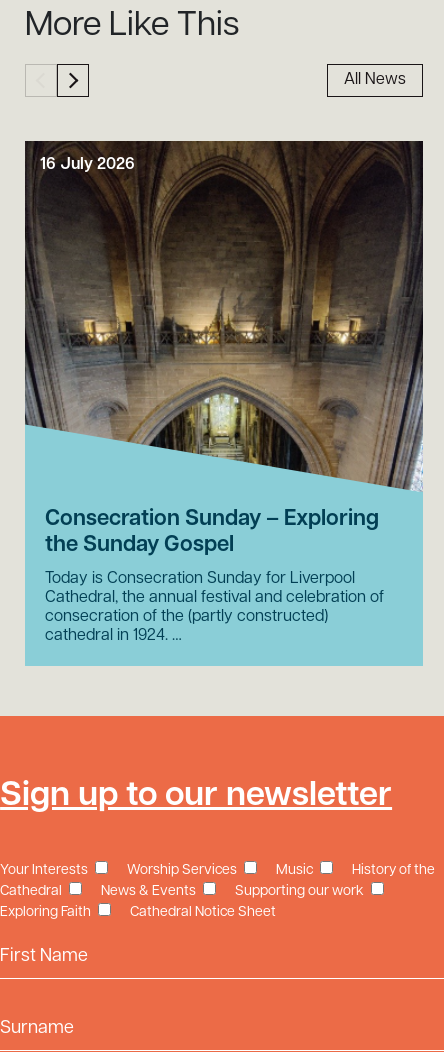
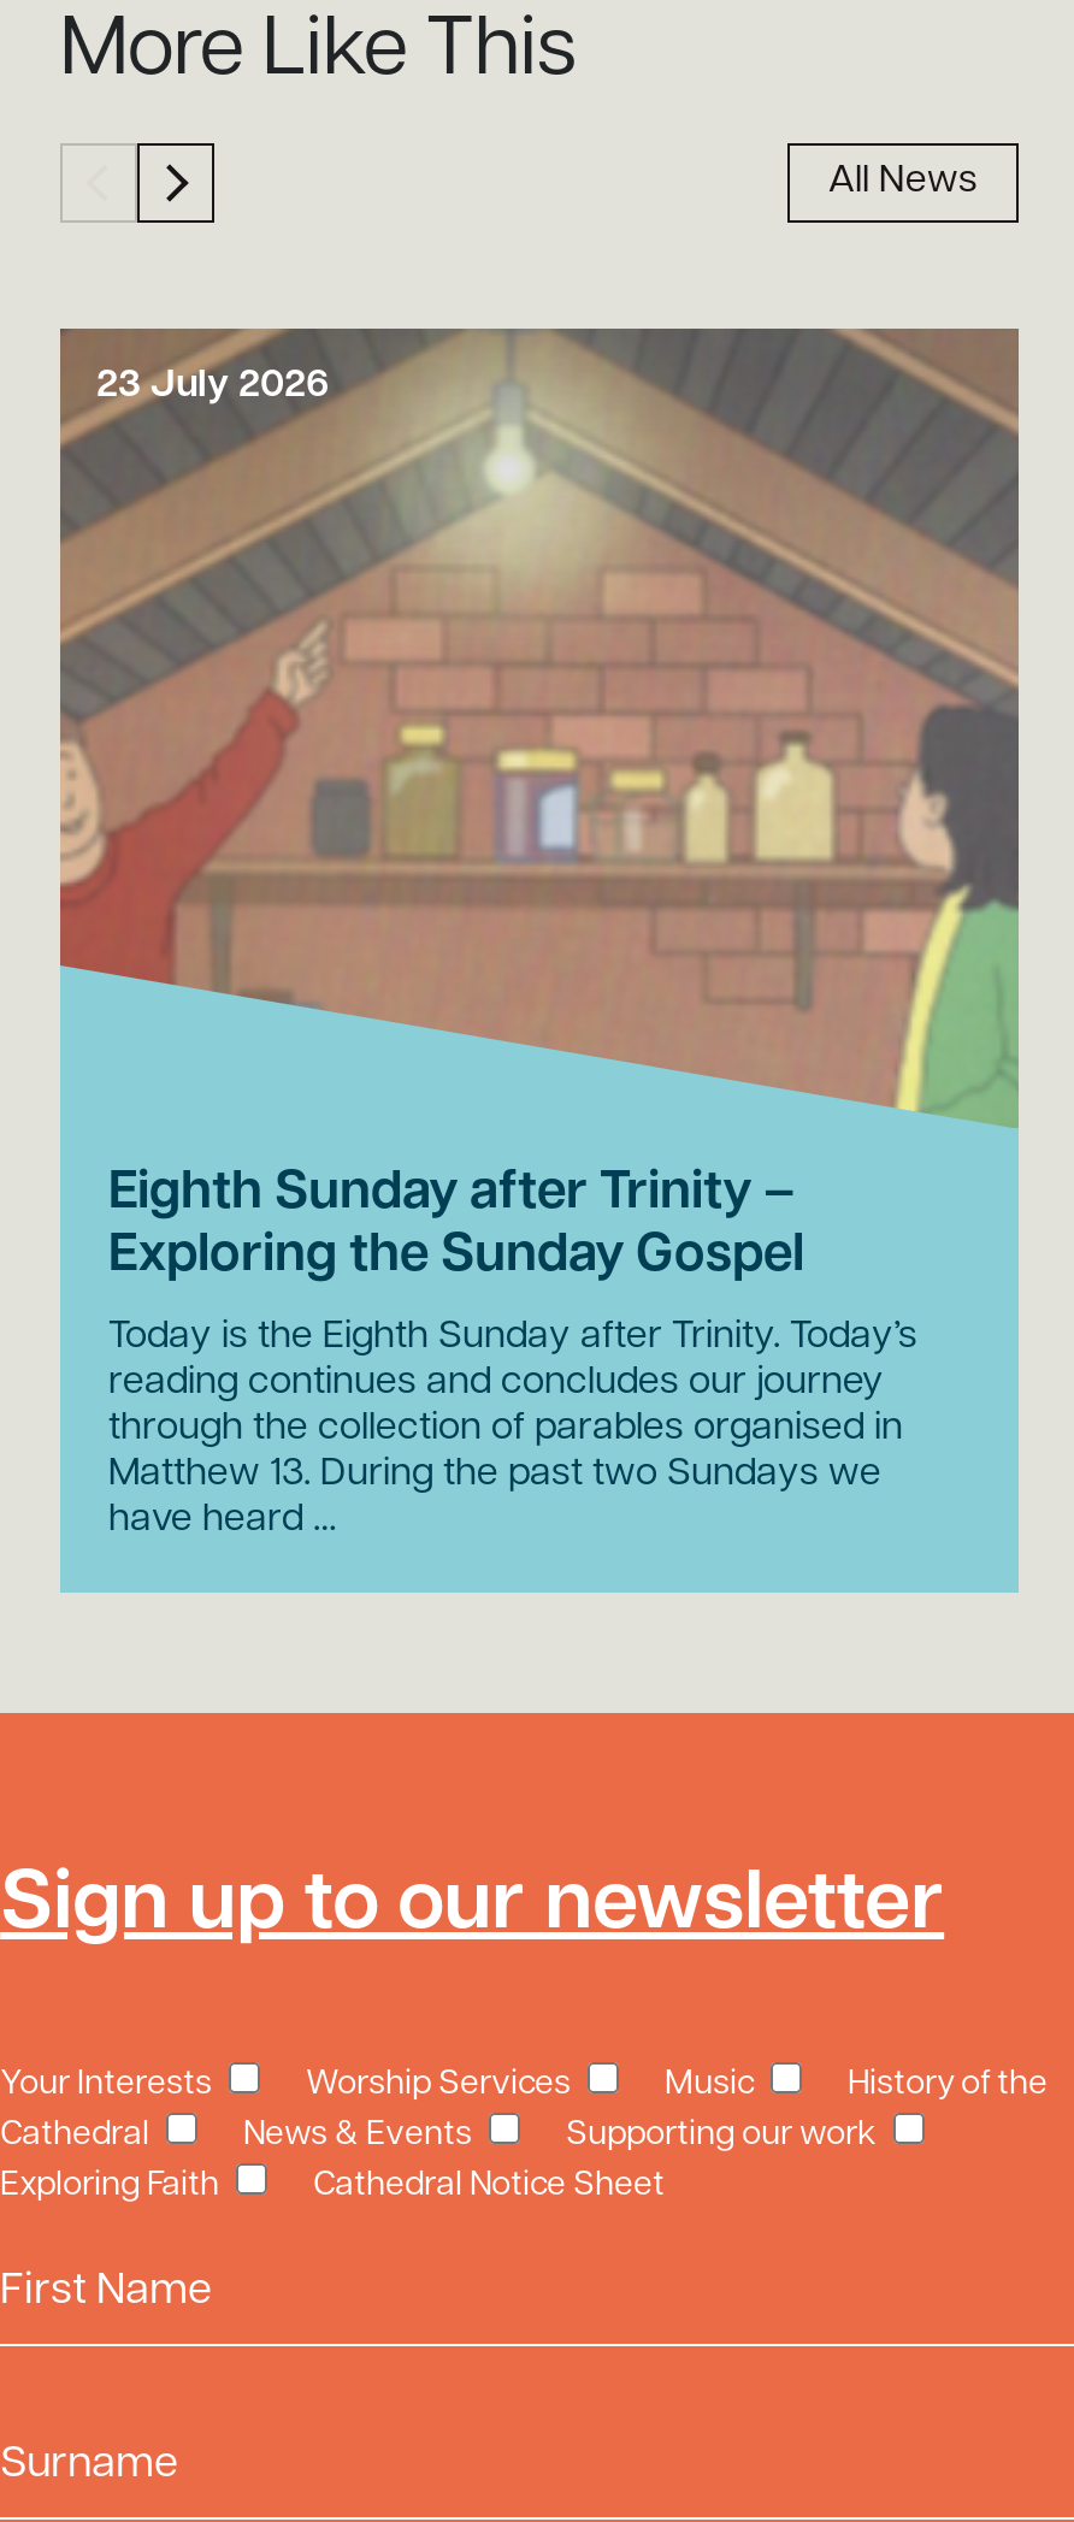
- [image]
- 16 July 2026
+ [image]
+ 23 July 2026

- Consecration Sunday – Exploring
- the Sunday Gospel
+ Eighth Sunday after Trinity –
+ Exploring the Sunday Gospel

- Today is Consecration Sunday for Liverpool
- Cathedral, the annual festival and celebration of
- consecration of the (partly constructed)
- cathedral in 1924. …
+ Today is the Eighth Sunday after Trinity. Today’s
+ reading continues and concludes our journey
+ through the collection of parables organised in
+ Matthew 13. During the past two Sundays we
+ have heard …
